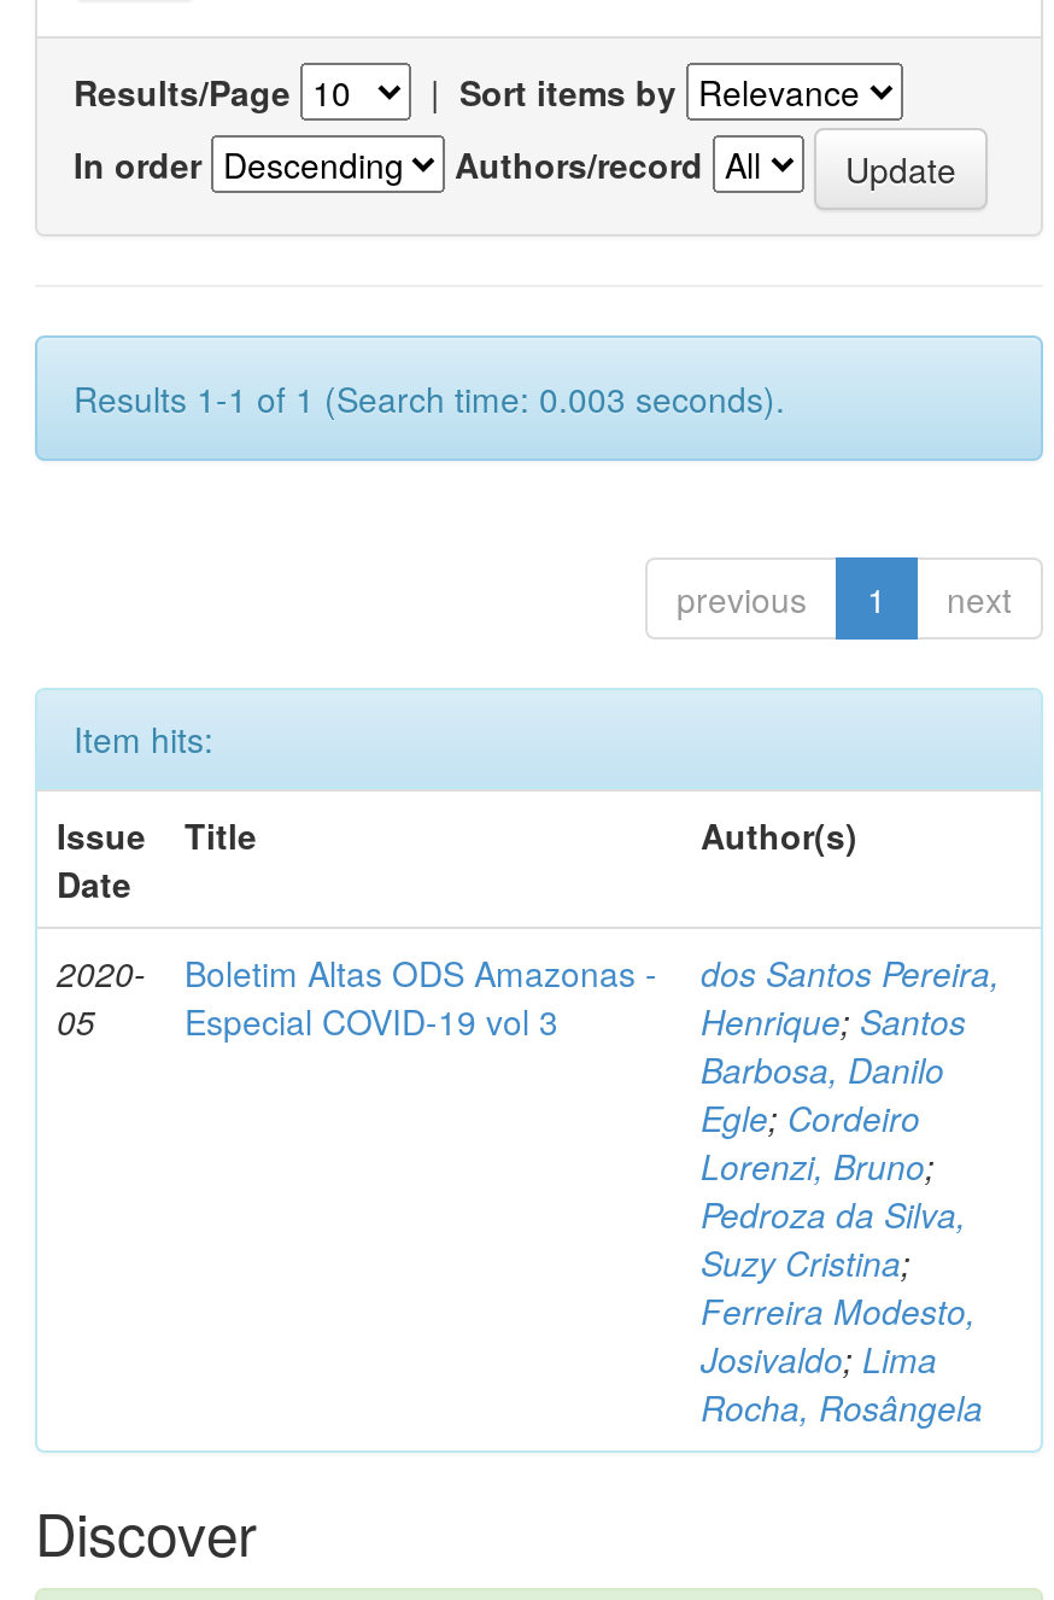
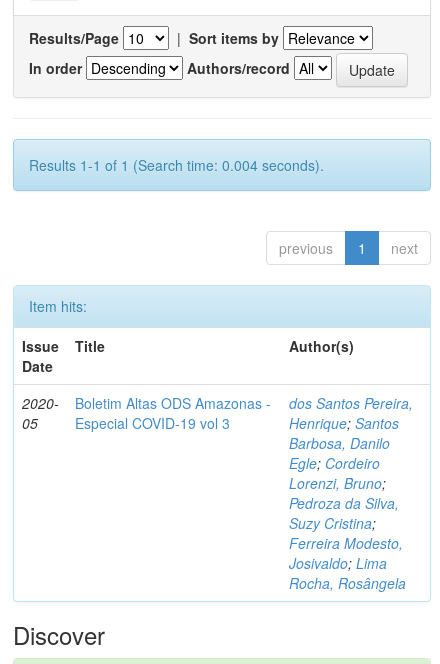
- Results 1-1 of 1 (Search time: 0.003 seconds).
+ Results 1-1 of 1 (Search time: 0.004 seconds).
